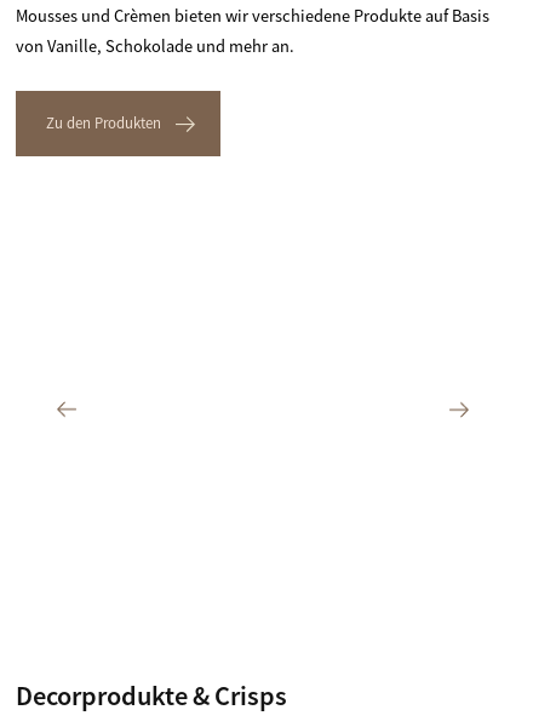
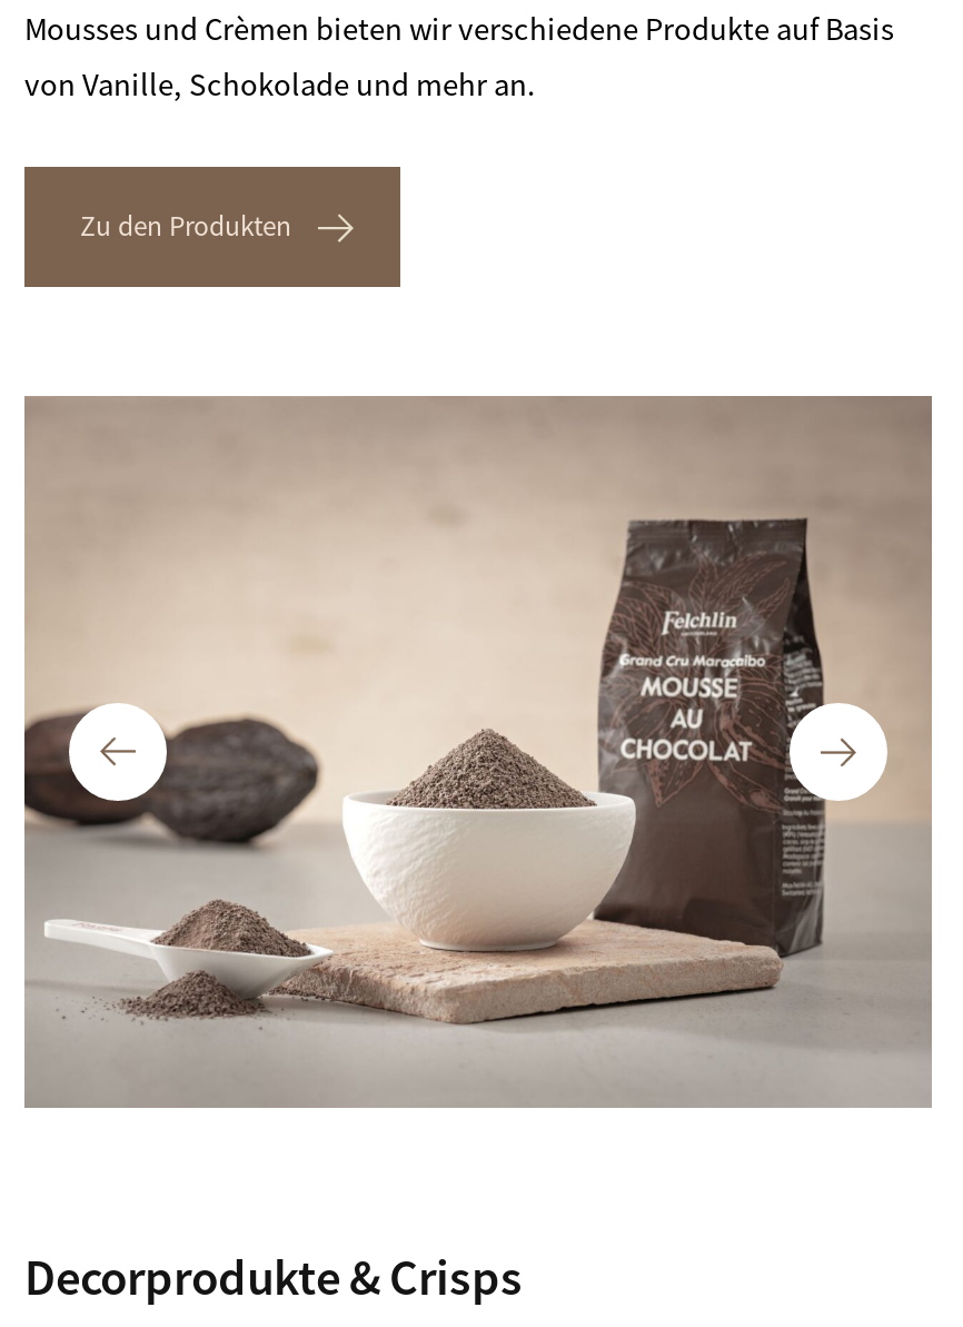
+ [image]
